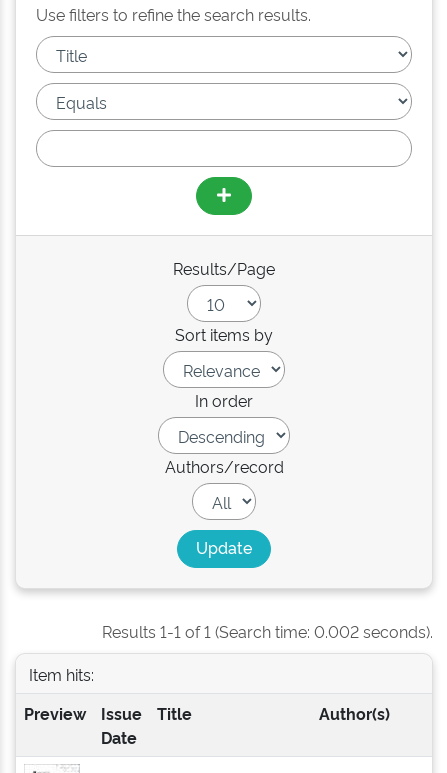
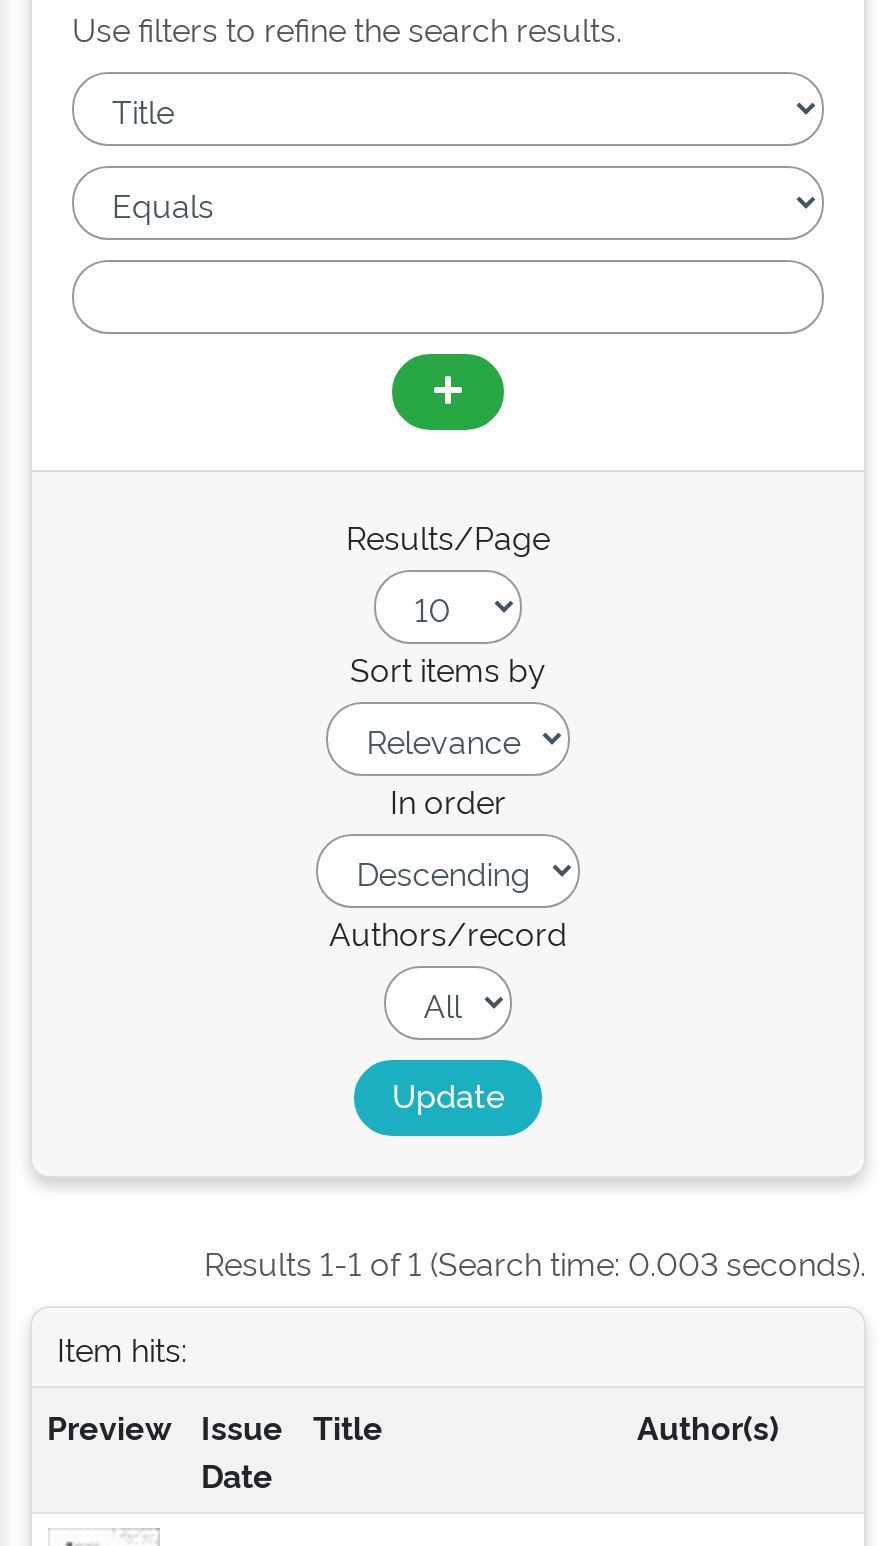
- Results 1-1 of 1 (Search time: 0.002 seconds).
+ Results 1-1 of 1 (Search time: 0.003 seconds).
